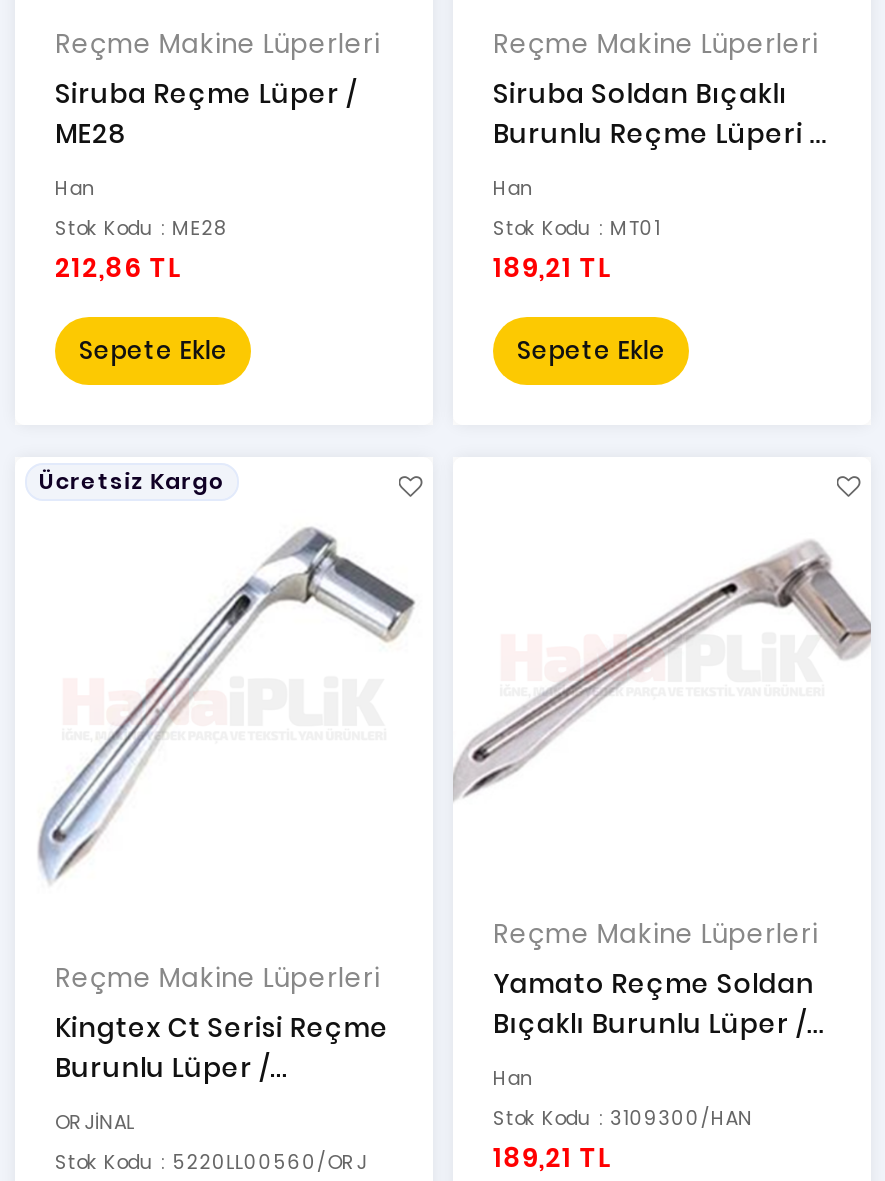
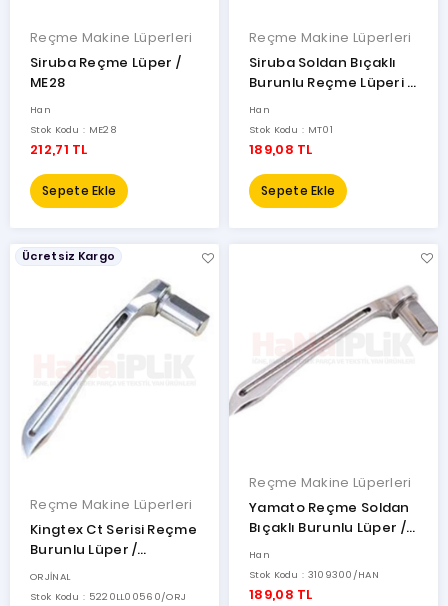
- 212,86 TL
+ 212,71 TL

- 189,21 TL
+ 189,08 TL

- 189,21 TL
+ 189,08 TL
